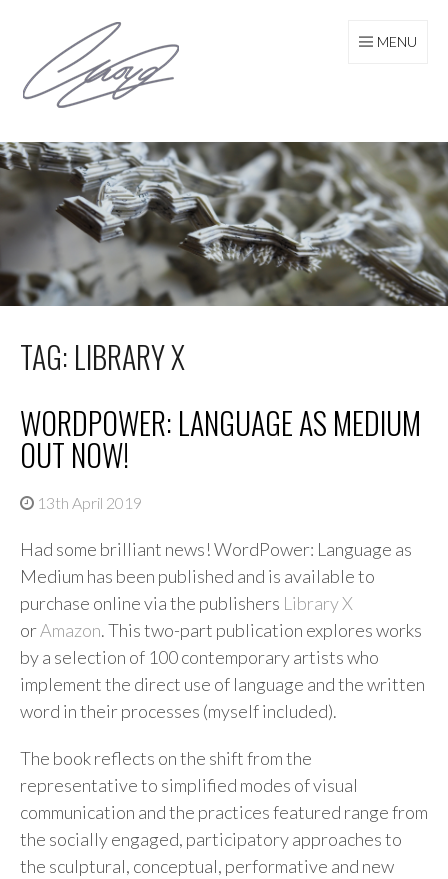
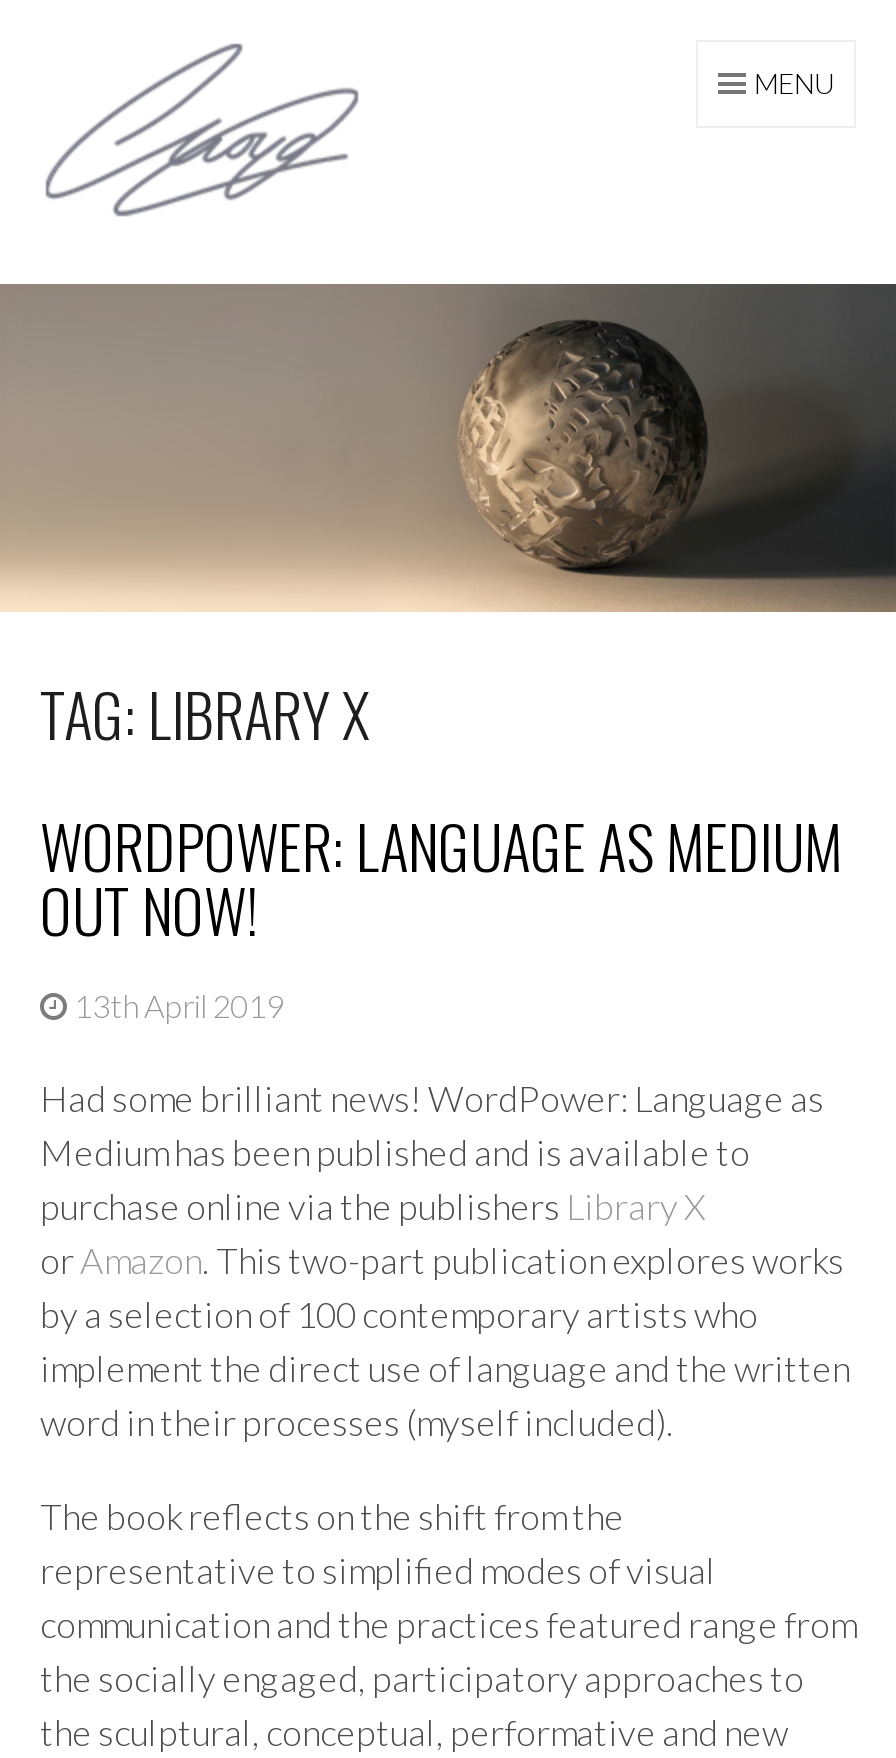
- [image]
+ [image]
